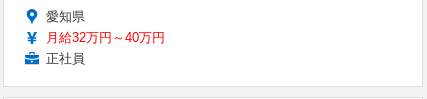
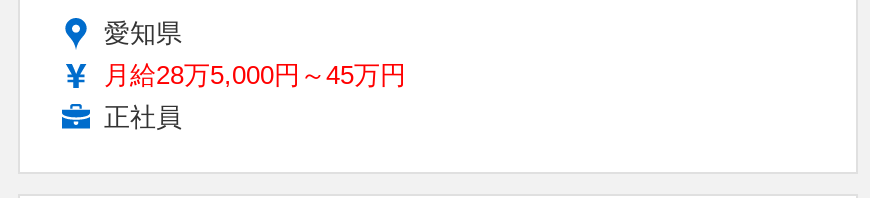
- 月給32万円～40万円
+ 月給28万5,000円～45万円
